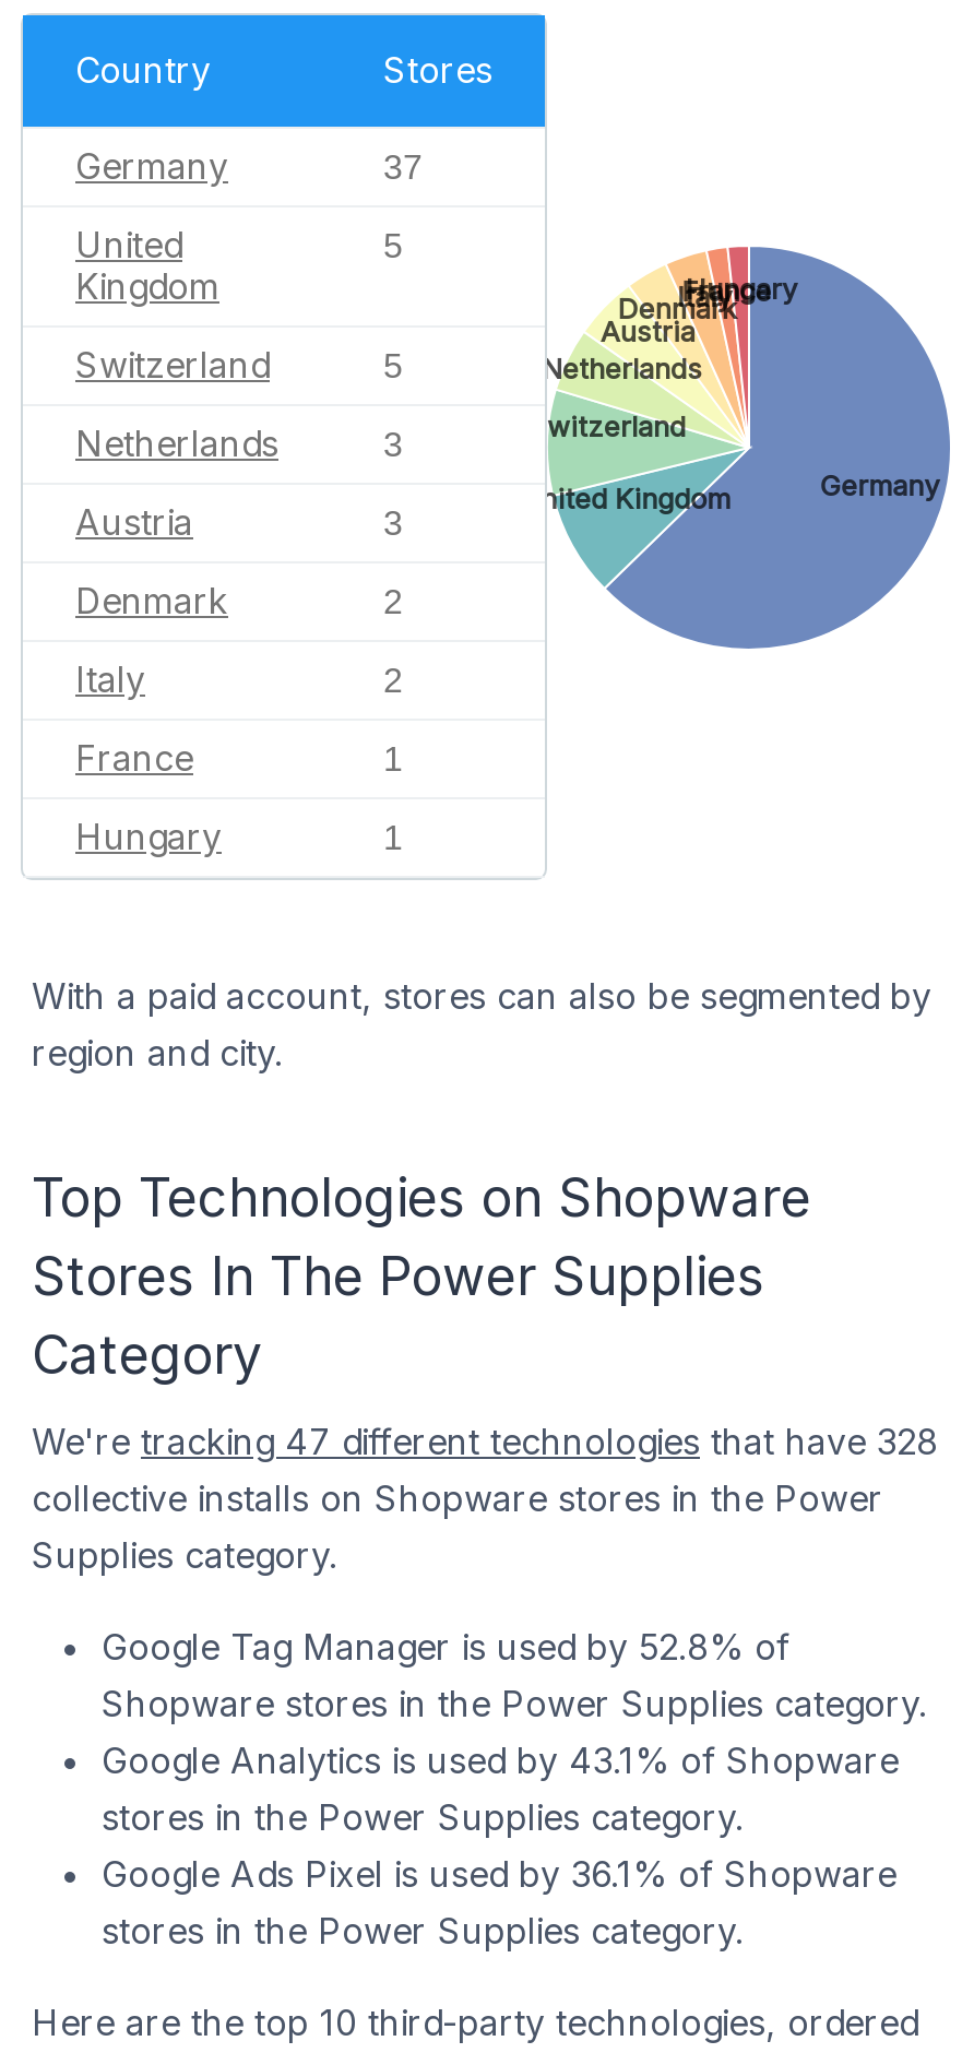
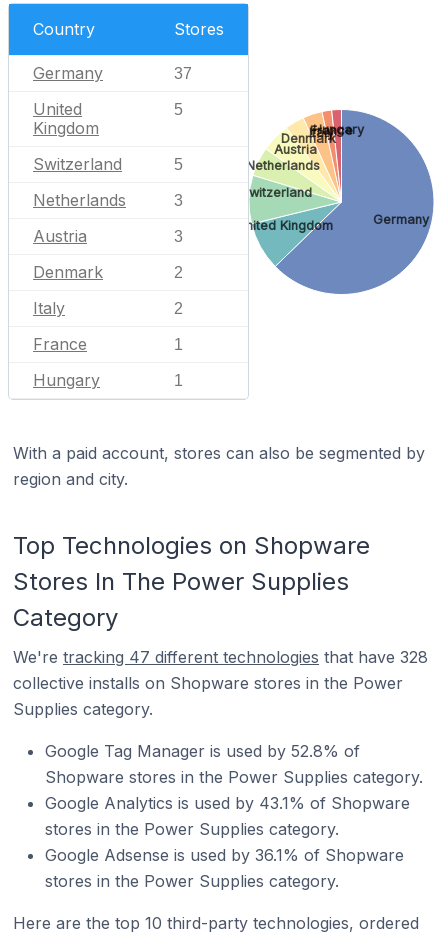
- Google Ads Pixel is used by 36.1% of Shopware
+ Google Adsense is used by 36.1% of Shopware
